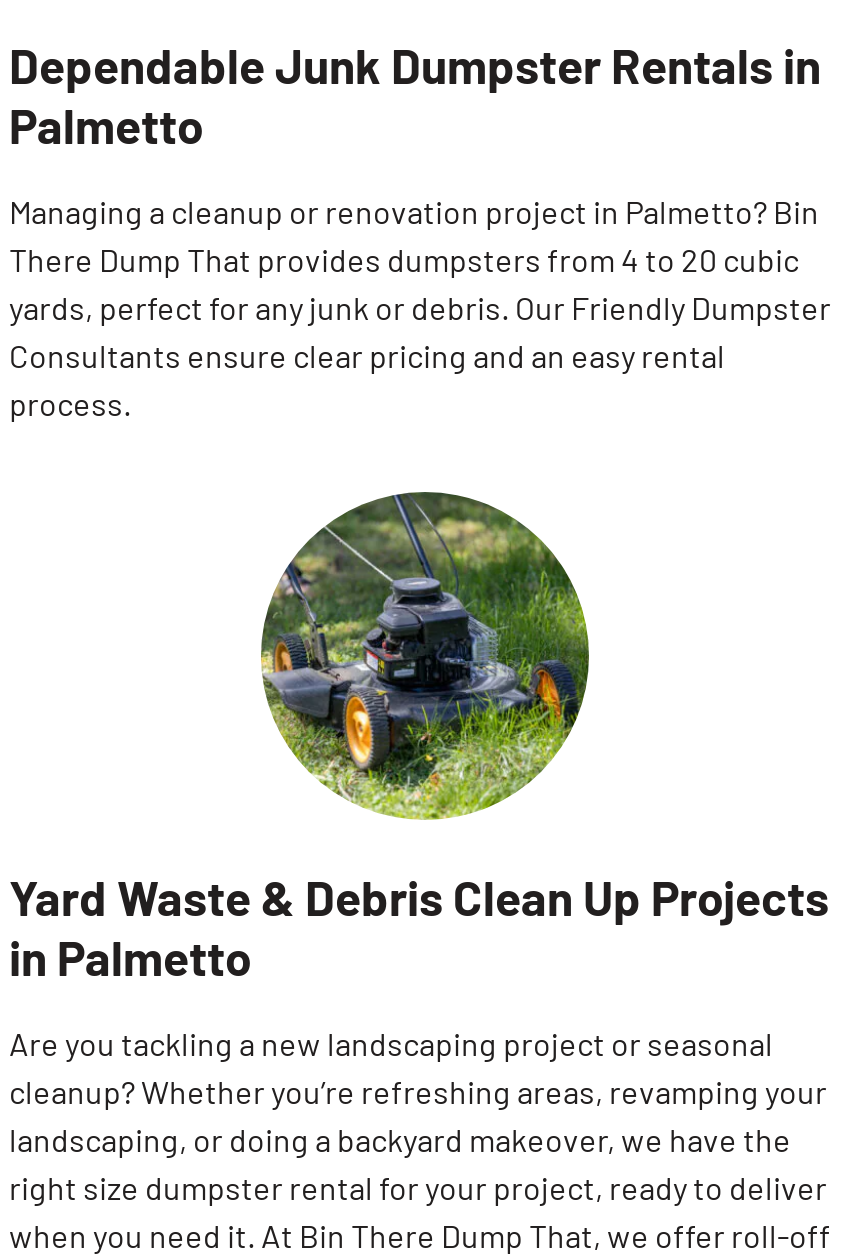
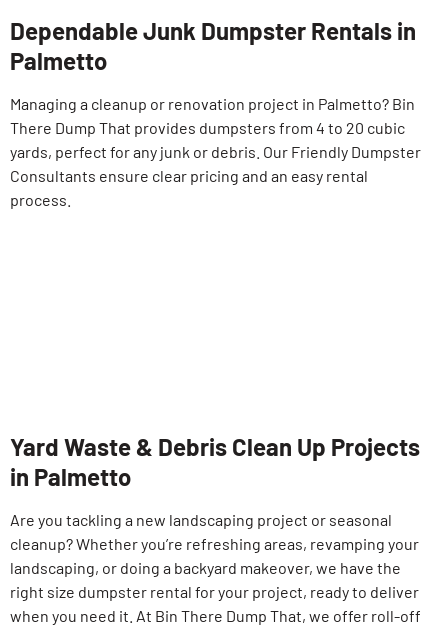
- [image]
